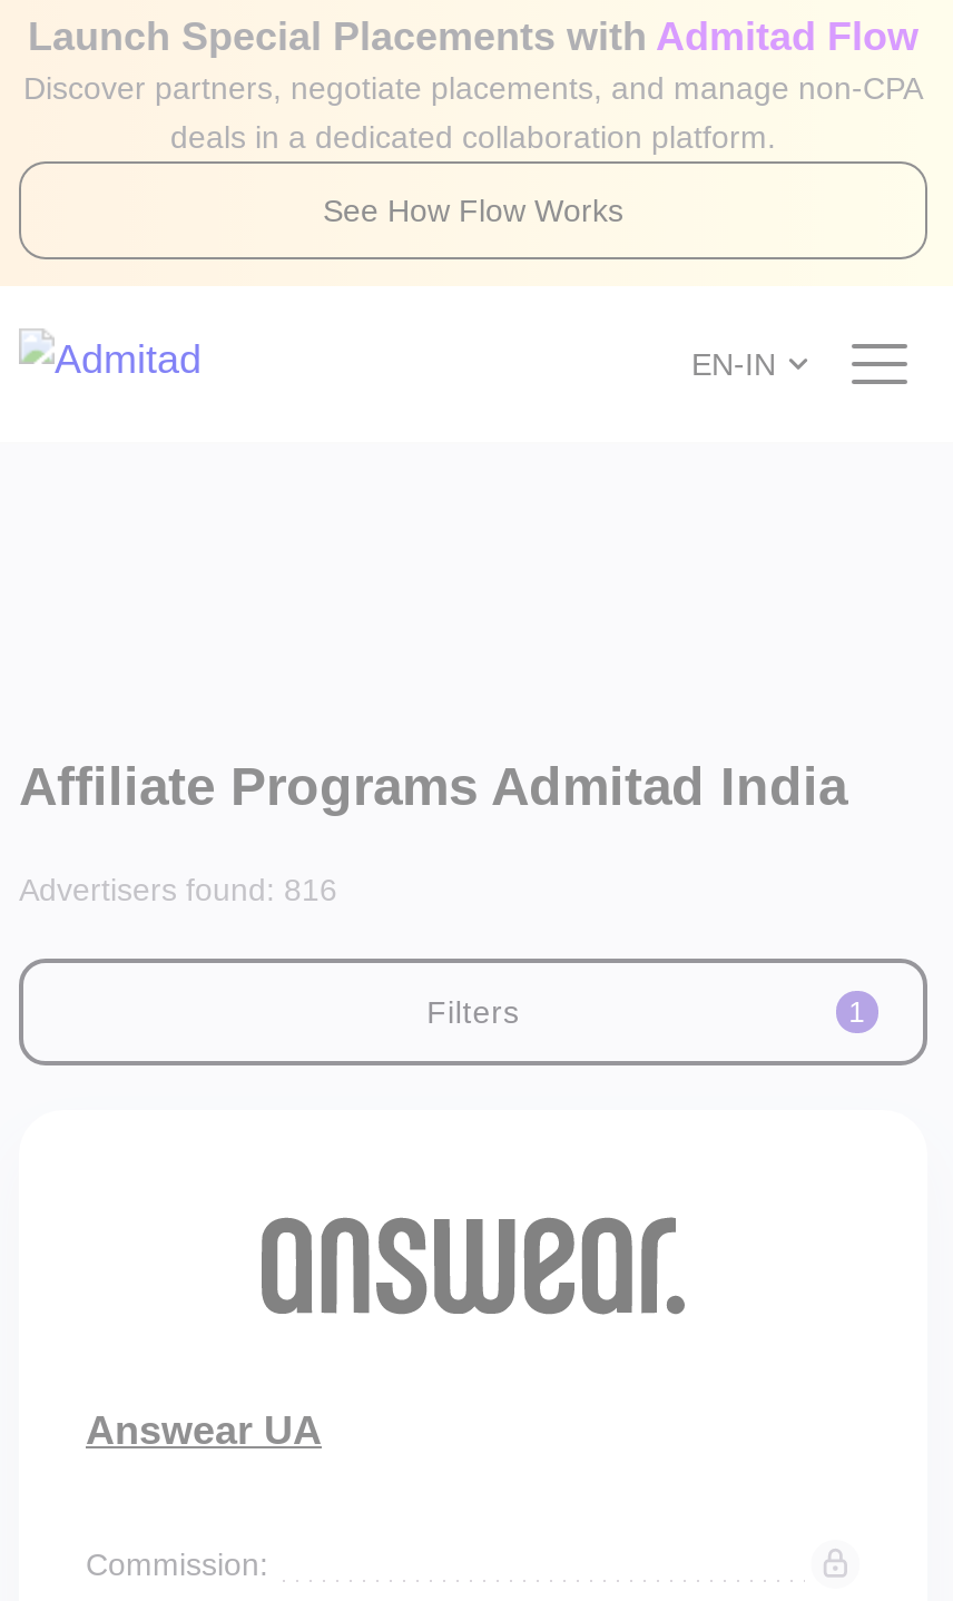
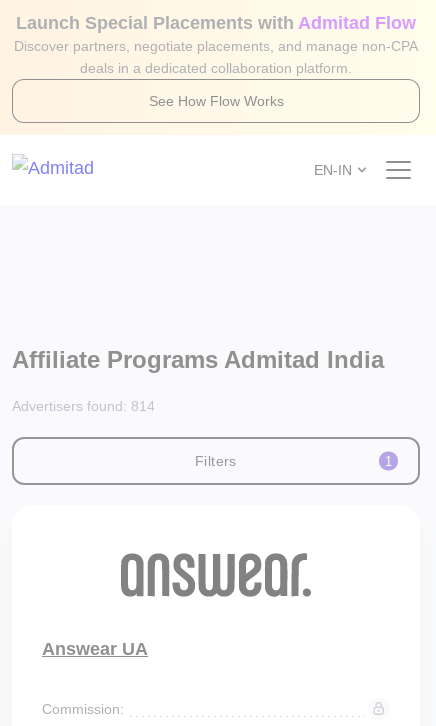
- Advertisers found: 816
+ Advertisers found: 814
